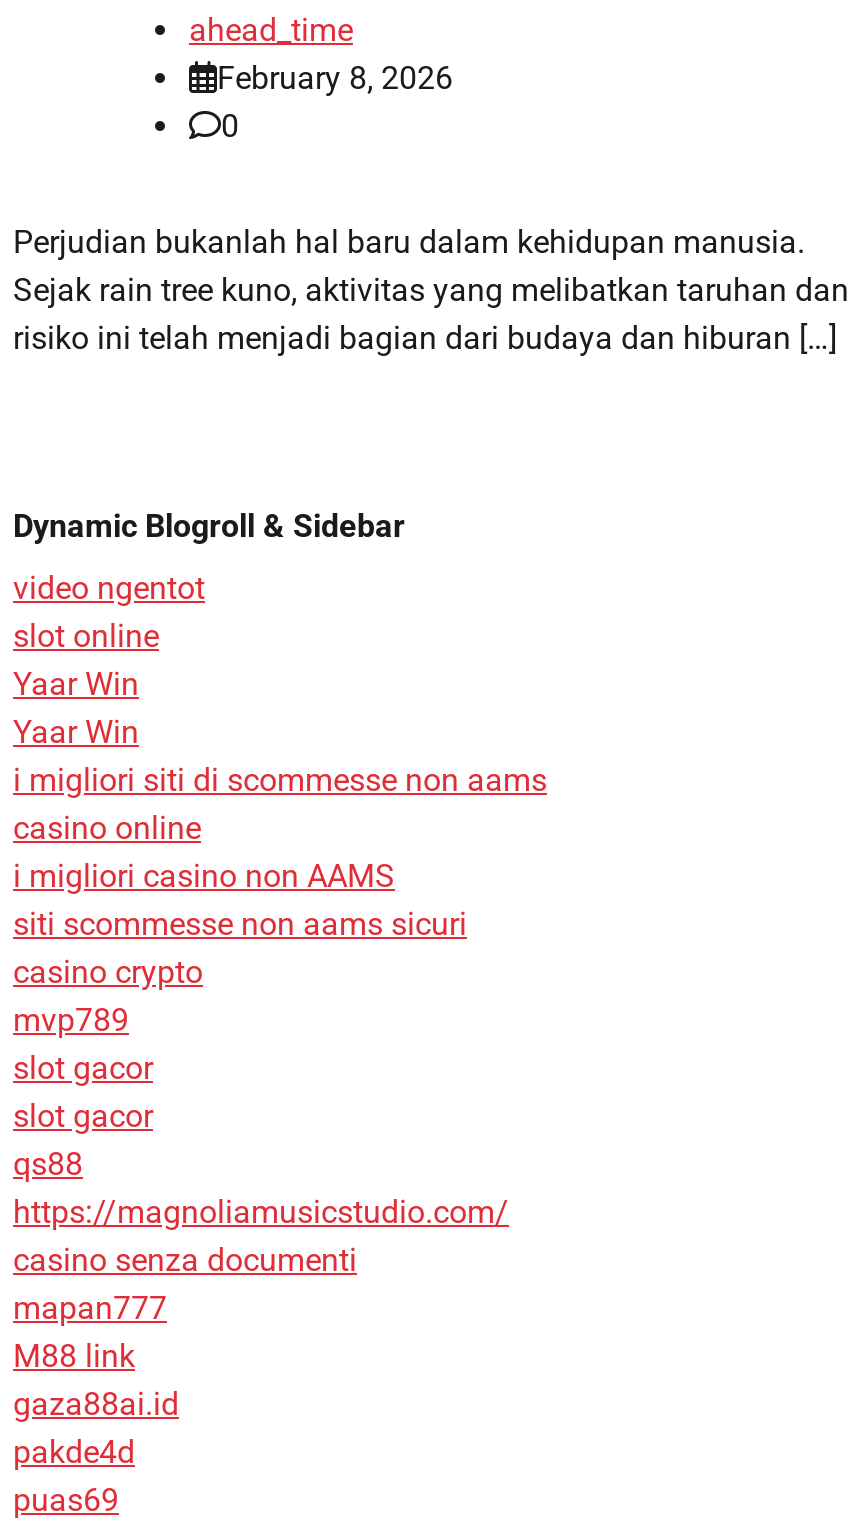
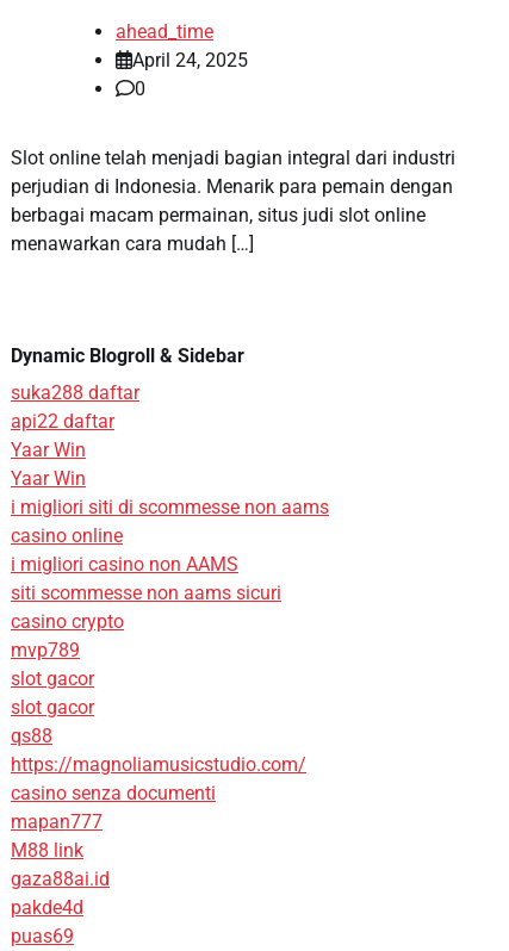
- February 8, 2026
+ April 24, 2025

- Perjudian bukanlah hal baru dalam kehidupan manusia.
- Sejak rain tree kuno, aktivitas yang melibatkan taruhan dan
- risiko ini telah menjadi bagian dari budaya dan hiburan […]
+ Slot online telah menjadi bagian integral dari industri
+ perjudian di Indonesia. Menarik para pemain dengan
+ berbagai macam permainan, situs judi slot online
+ menawarkan cara mudah […]

- video ngentot
- slot online
+ suka288 daftar
+ api22 daftar
